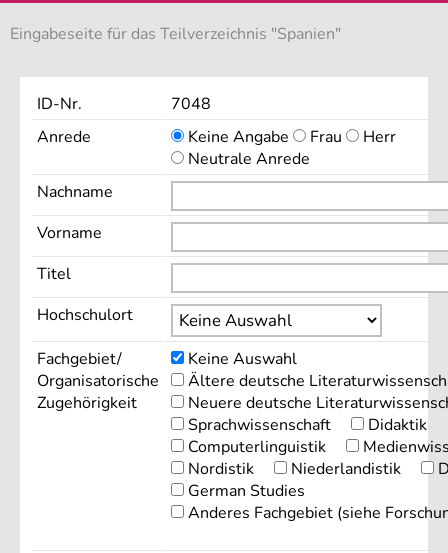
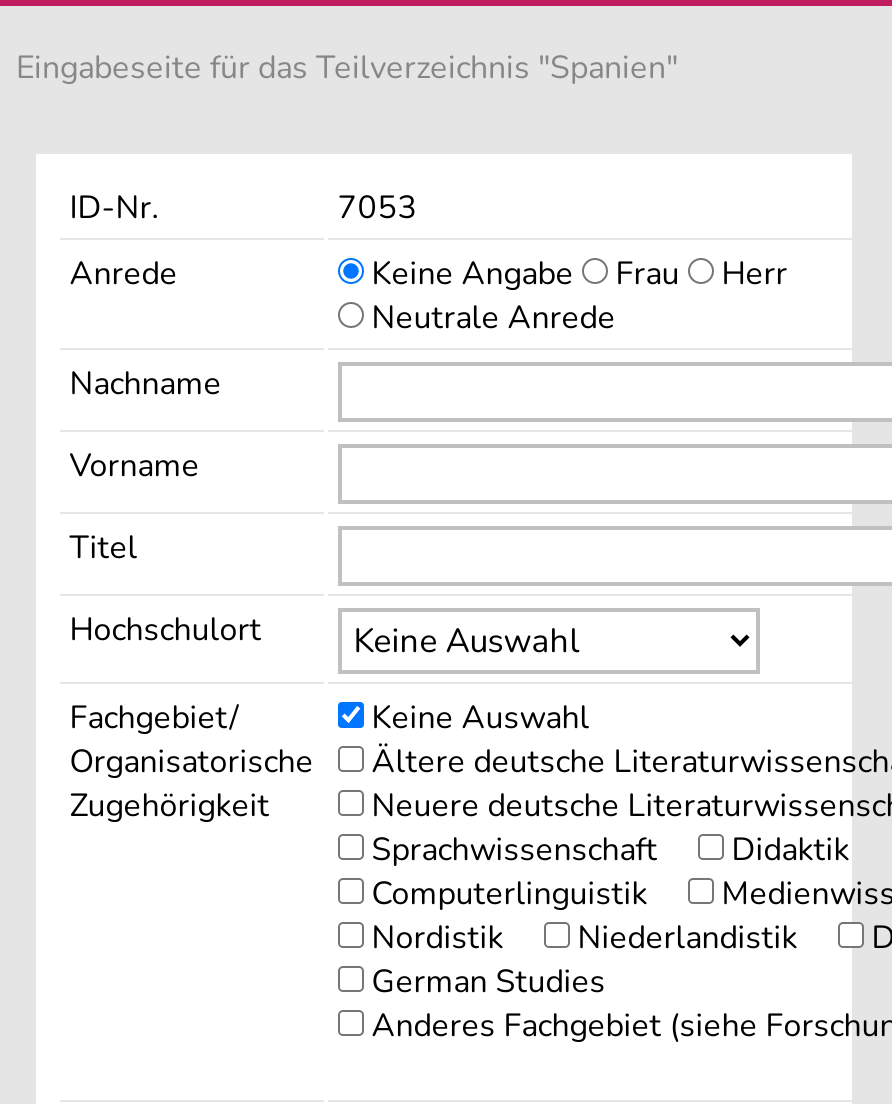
- 7048
+ 7053
